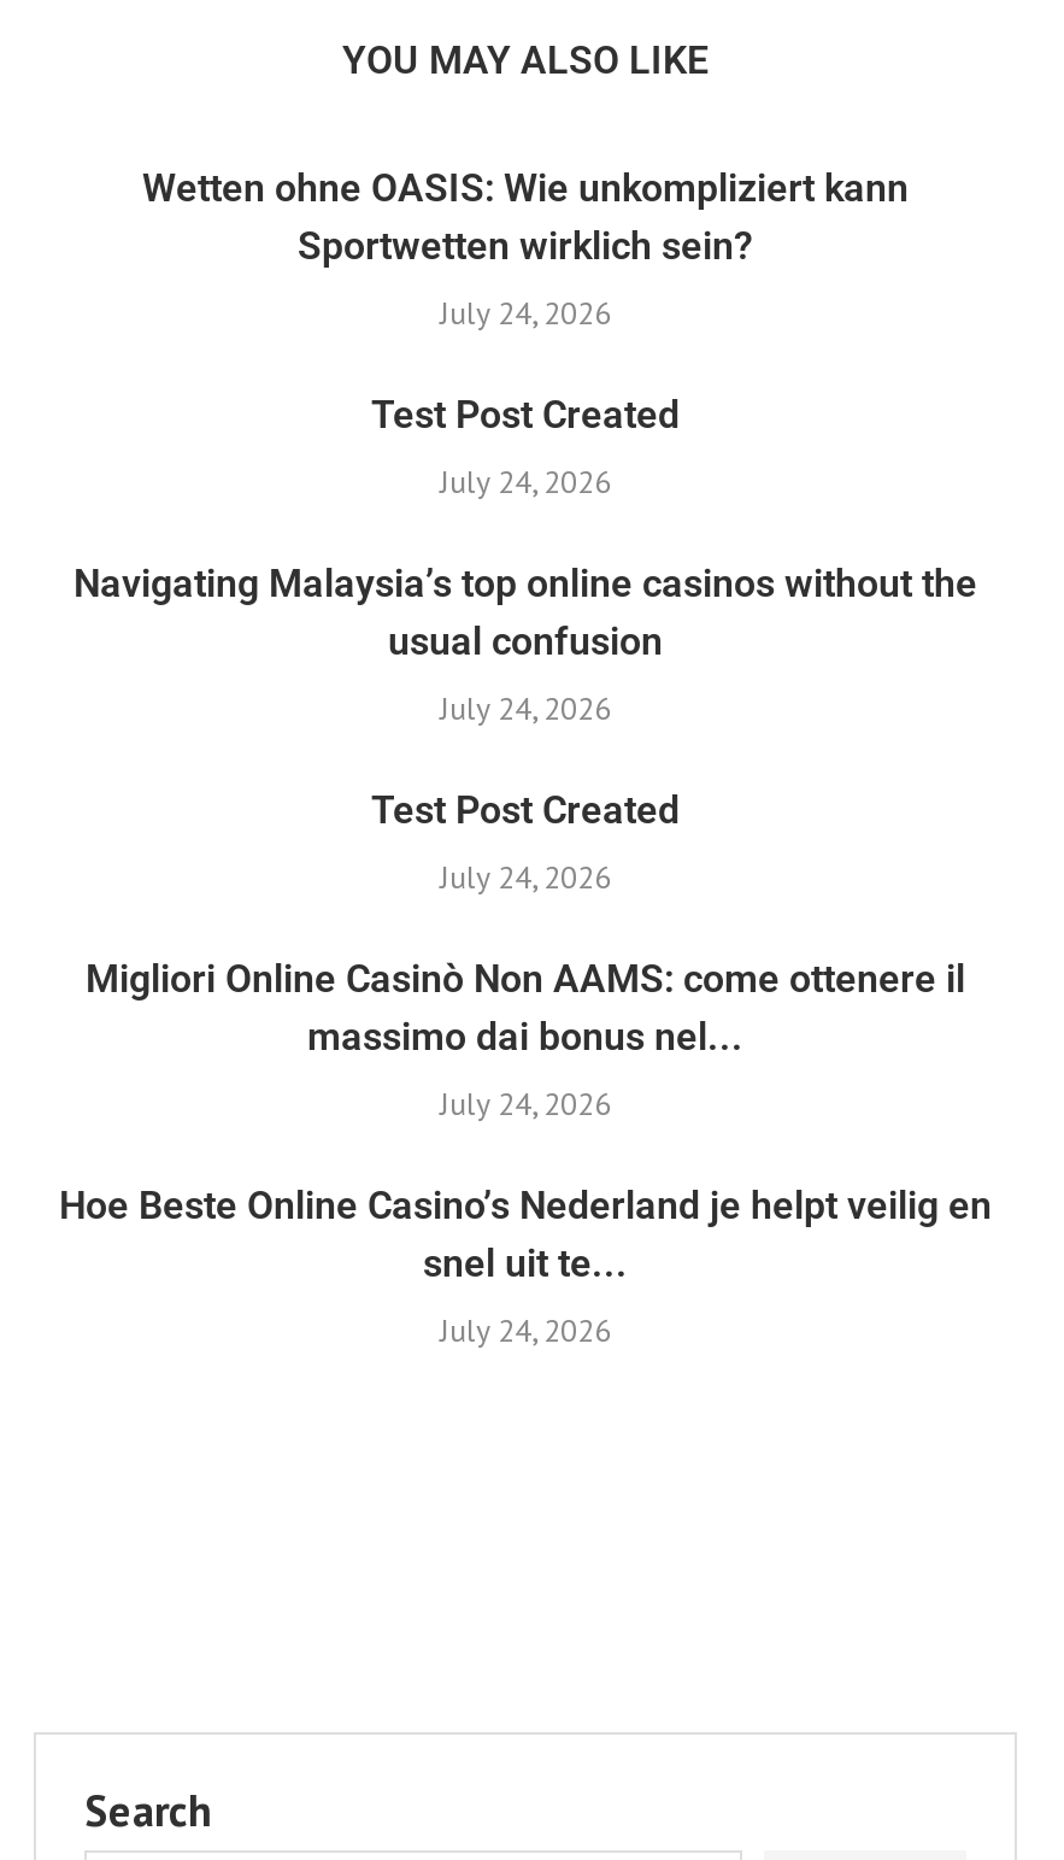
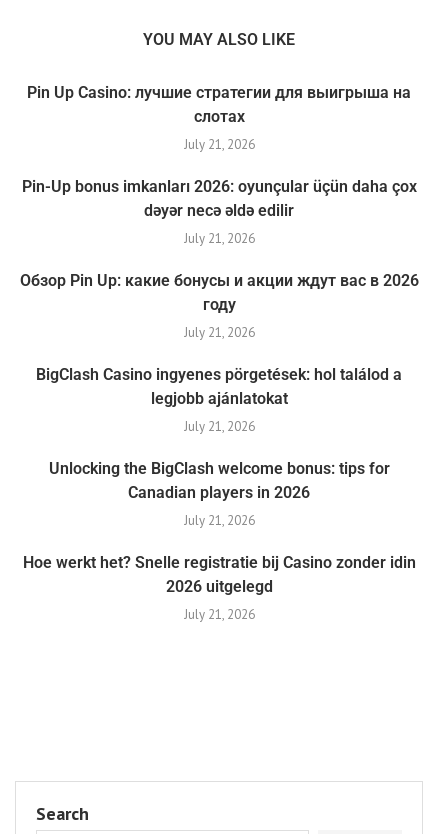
- Wetten ohne OASIS: Wie unkompliziert kann
- Sportwetten wirklich sein?
+ Pin Up Casino: лучшие стратегии для выигрыша на
+ слотах

- July 24, 2026
+ July 21, 2026

- Test Post Created
+ Pin-Up bonus imkanları 2026: oyunçular üçün daha çox
+ dəyər necə əldə edilir

- July 24, 2026
+ July 21, 2026

- Navigating Malaysia’s top online casinos without the
- usual confusion
+ Обзор Pin Up: какие бонусы и акции ждут вас в 2026
+ году

- July 24, 2026
+ July 21, 2026

- Test Post Created
+ BigClash Casino ingyenes pörgetések: hol találod a
+ legjobb ajánlatokat

- July 24, 2026
+ July 21, 2026

- Migliori Online Casinò Non AAMS: come ottenere il
- massimo dai bonus nel...
+ Unlocking the BigClash welcome bonus: tips for
+ Canadian players in 2026

- July 24, 2026
+ July 21, 2026

- Hoe Beste Online Casino’s Nederland je helpt veilig en
- snel uit te...
+ Hoe werkt het? Snelle registratie bij Casino zonder idin
+ 2026 uitgelegd

- July 24, 2026
+ July 21, 2026
